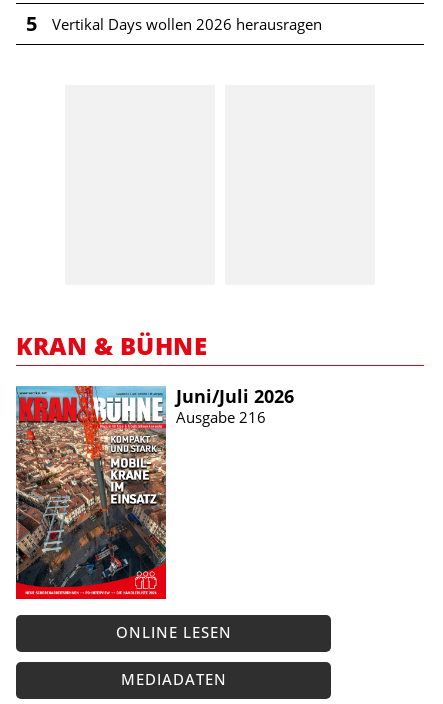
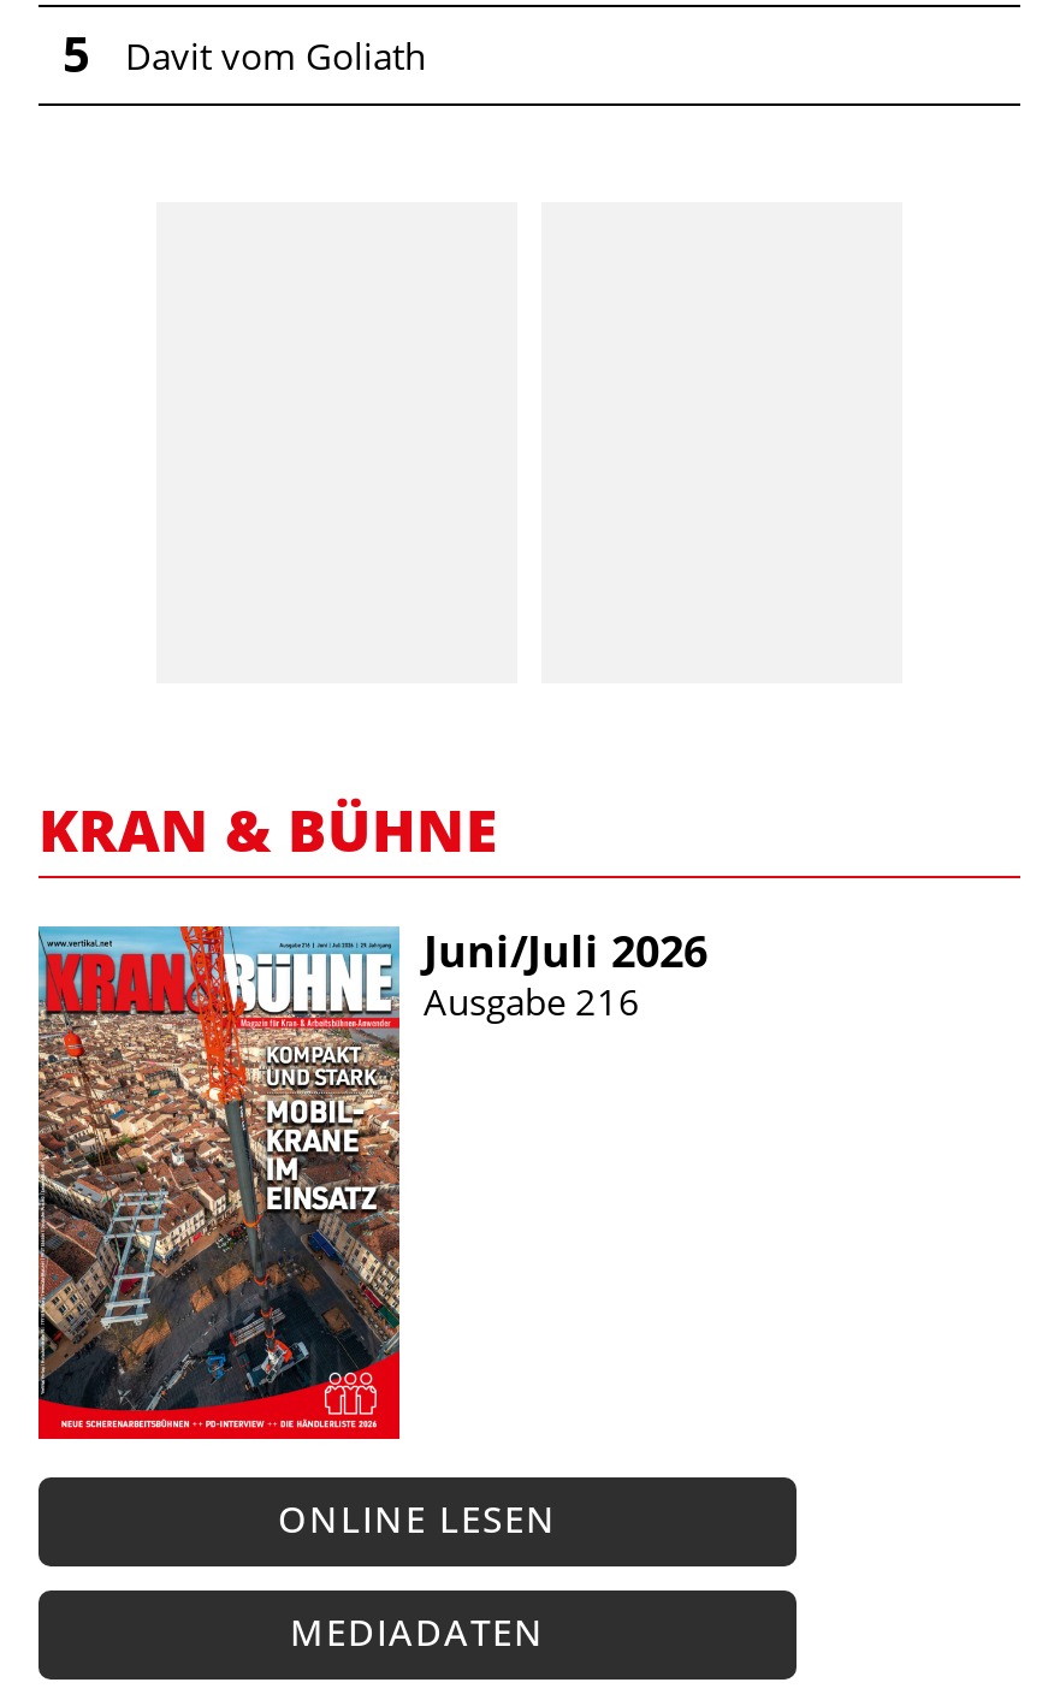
- Vertikal Days wollen 2026 herausragen
+ Davit vom Goliath
